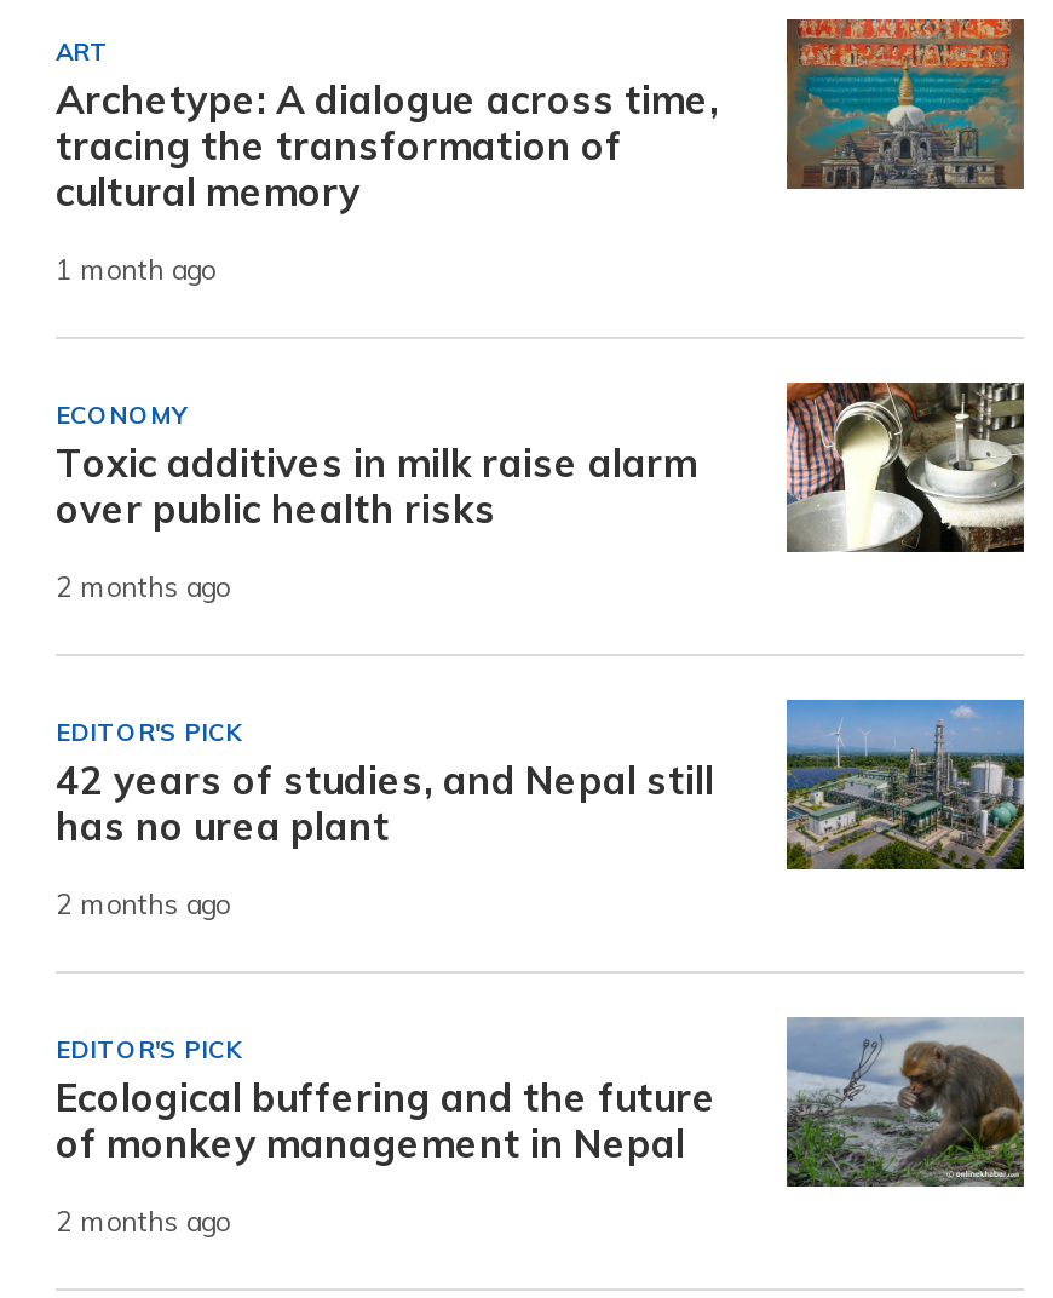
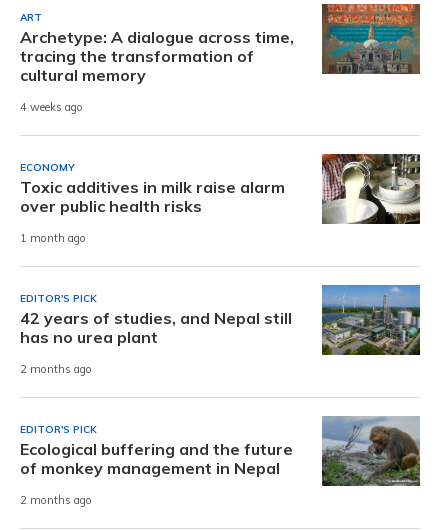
- 1 month ago
+ 4 weeks ago

- 2 months ago
+ 1 month ago
